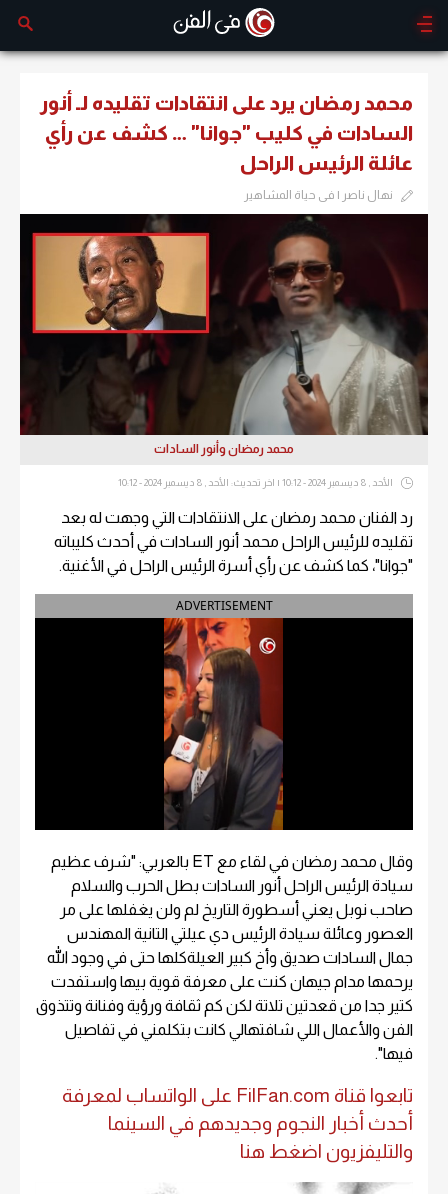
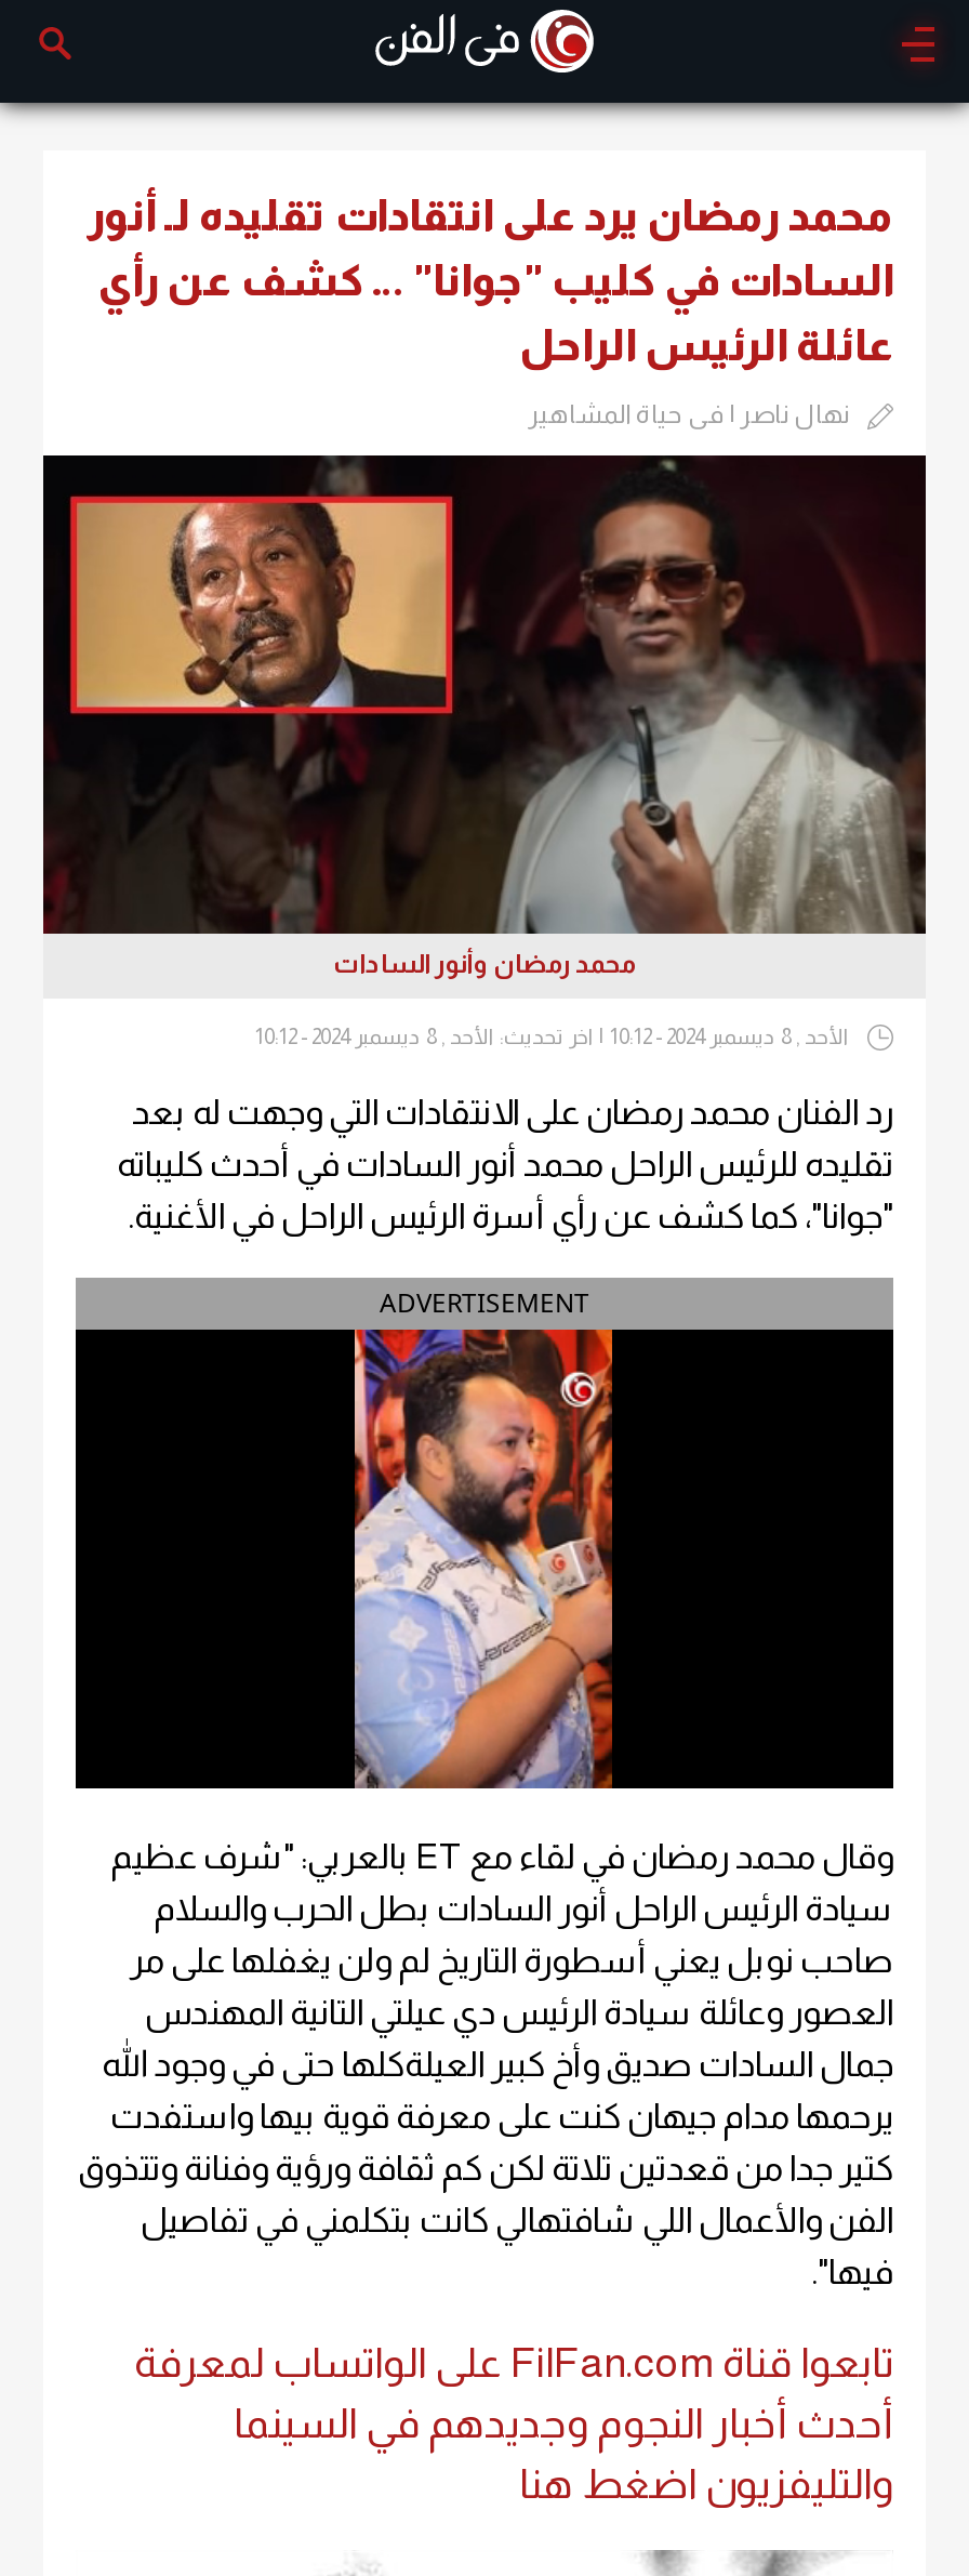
- [image]
+ [image]
